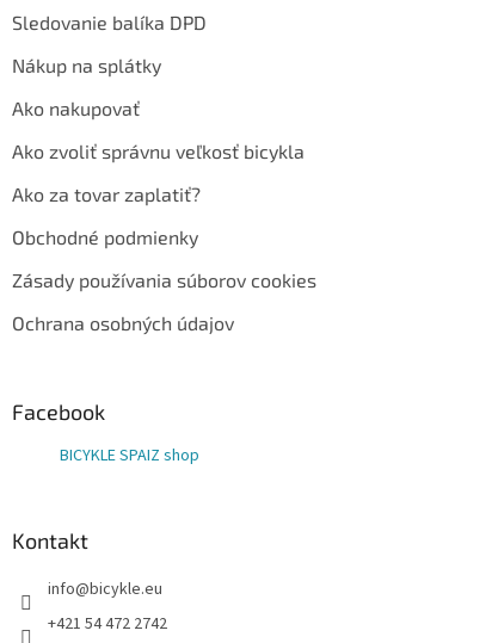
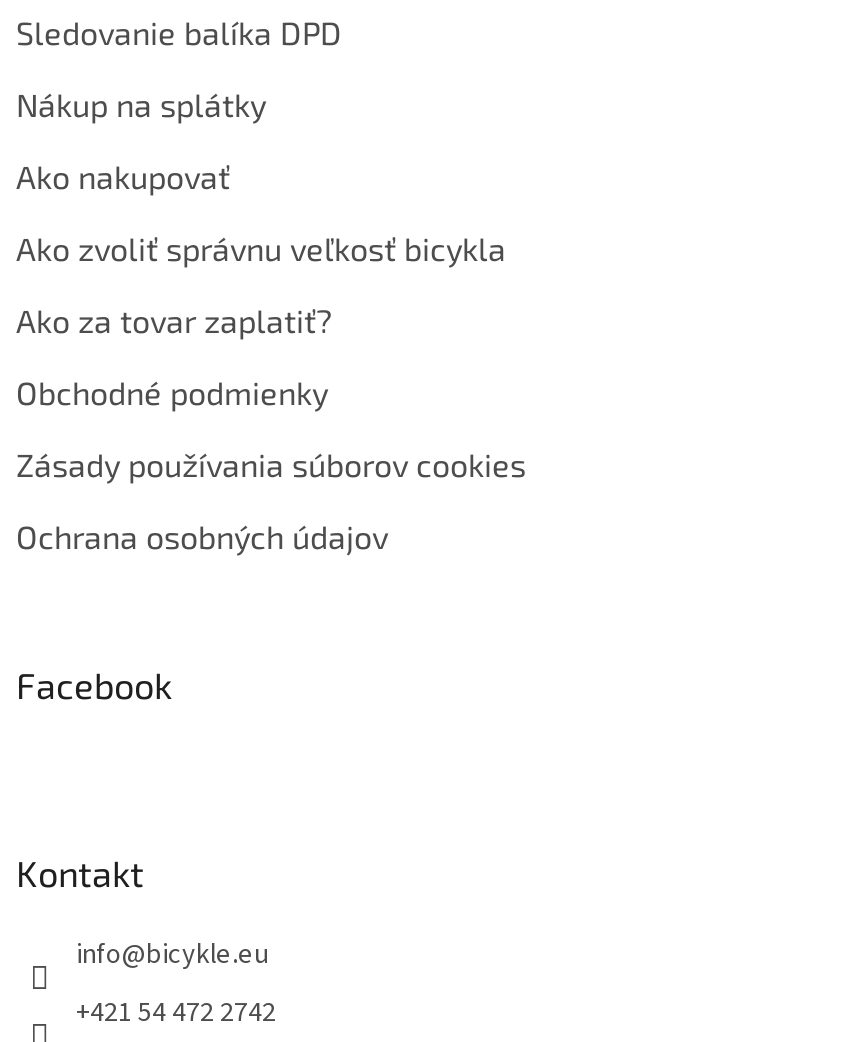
- BICYKLE SPAIZ shop
